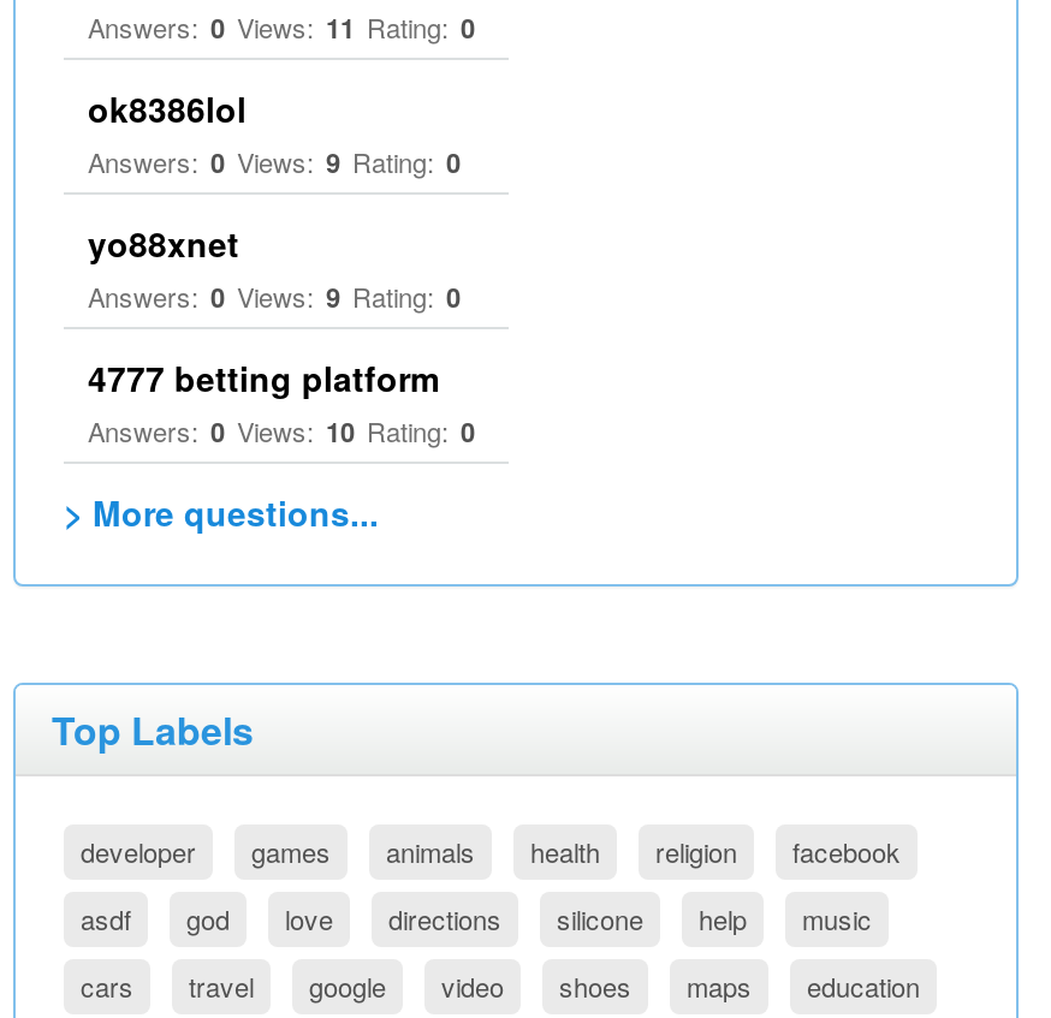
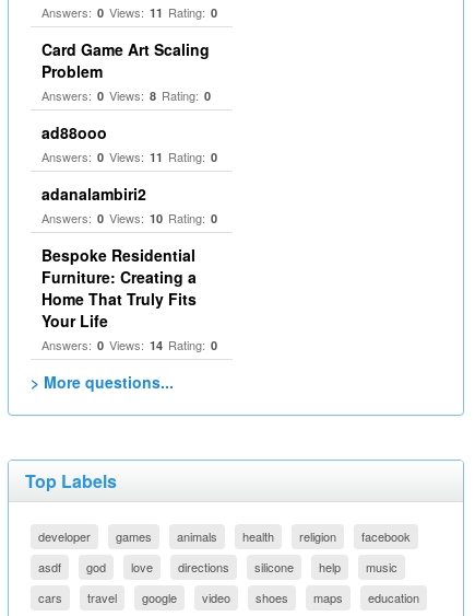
- ok8386lol
- Answers: 0 Views: 9 Rating: 0
+ Card Game Art Scaling
+ Problem
+ Answers: 0 Views: 8 Rating: 0

- yo88xnet
- Answers: 0 Views: 9 Rating: 0
+ ad88ooo
+ Answers: 0 Views: 11 Rating: 0

- 4777 betting platform
+ adanalambiri2

+ Bespoke Residential
+ Furniture: Creating a
+ Home That Truly Fits
+ Your Life
+ Answers: 0 Views: 14 Rating: 0
